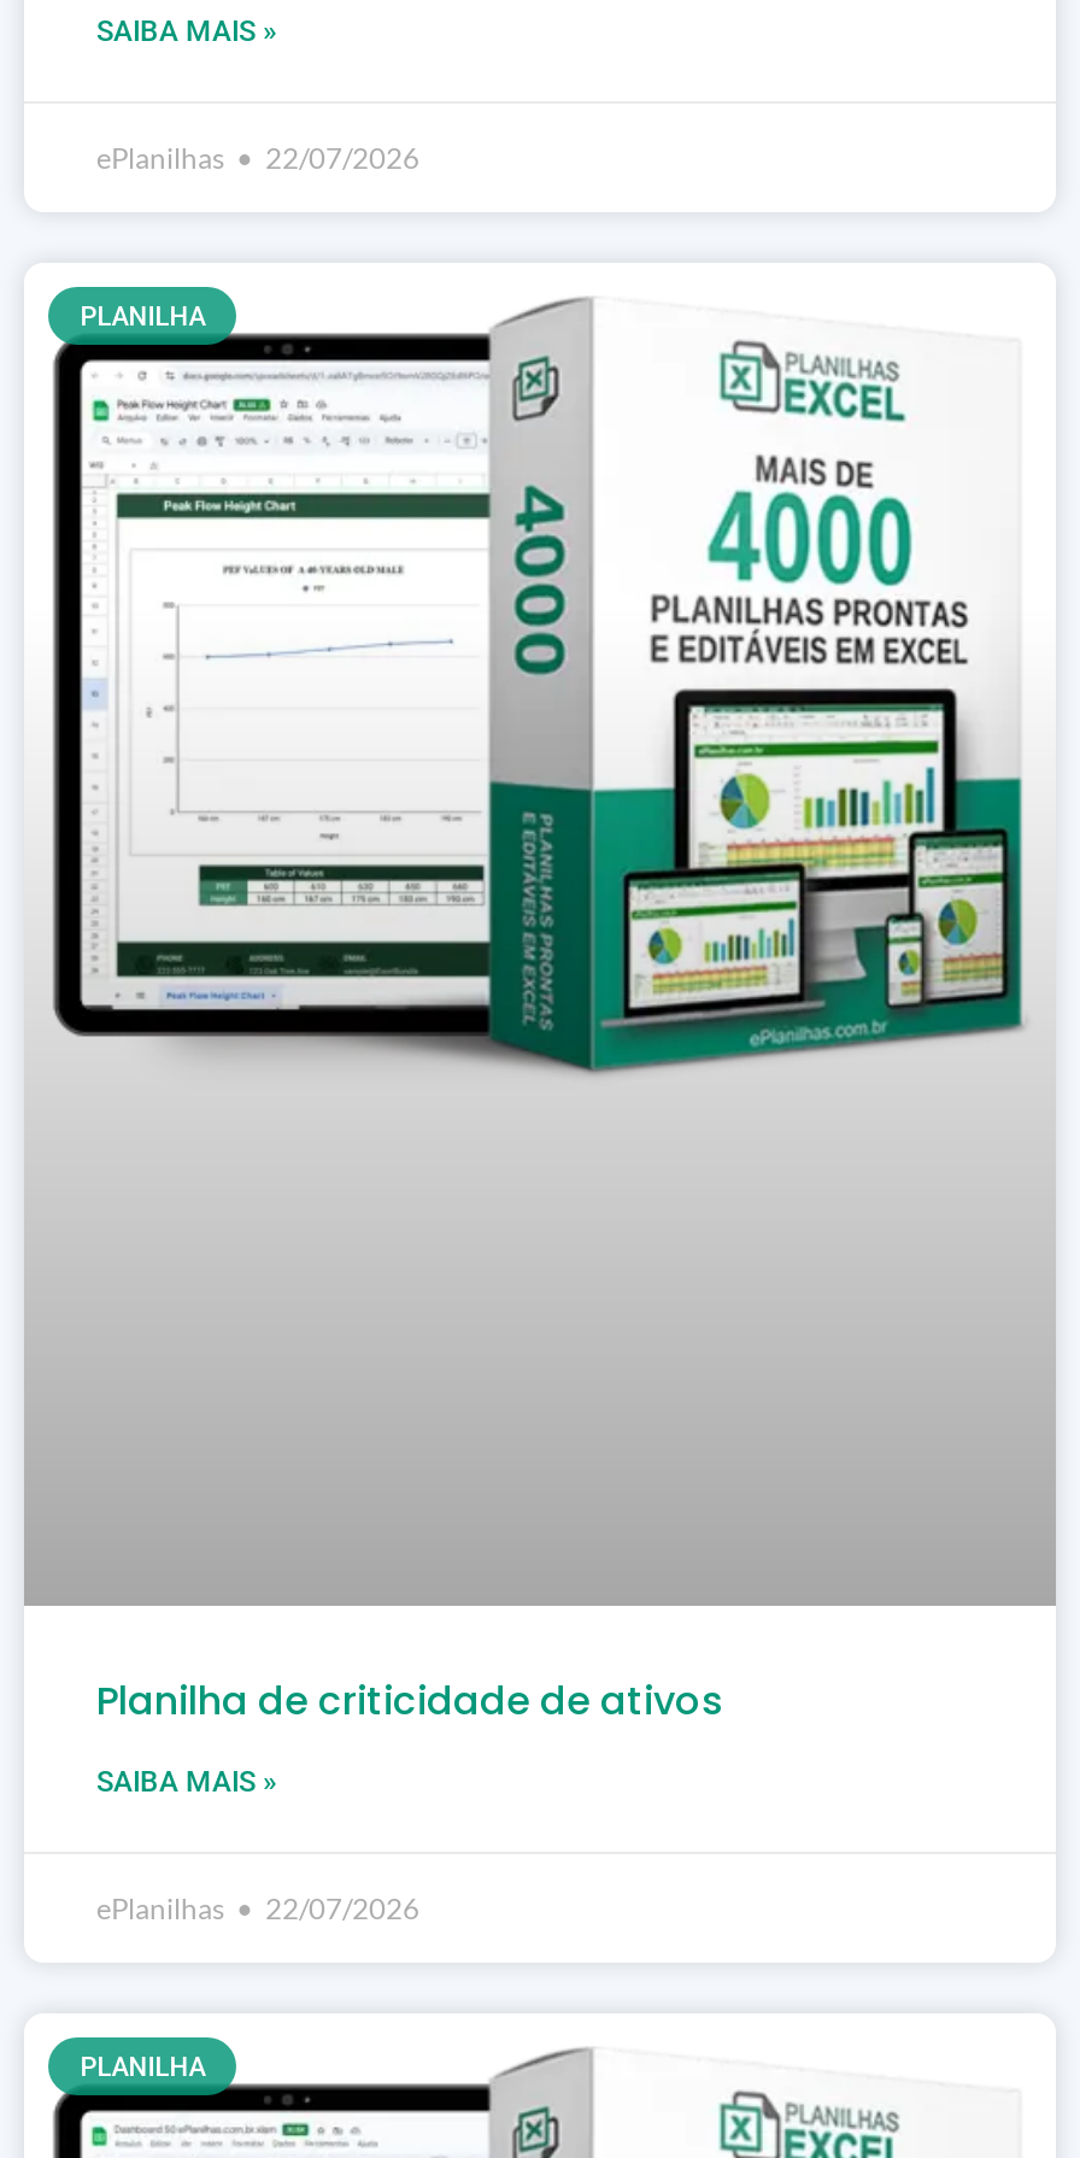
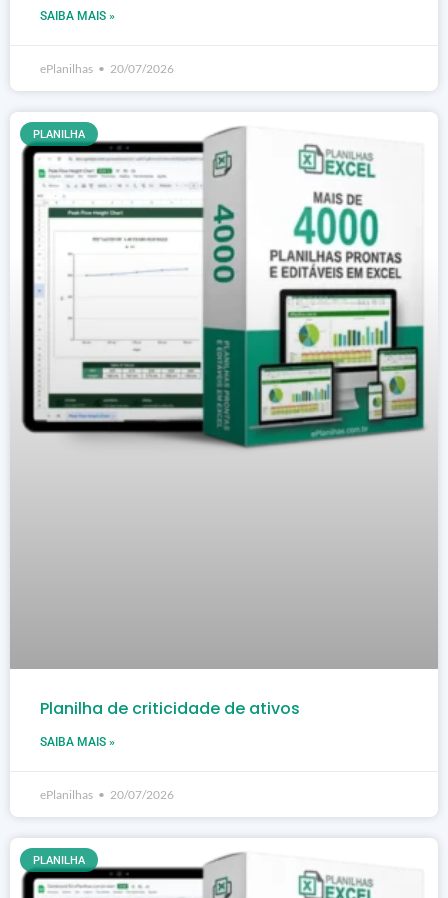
- ePlanilhas 22/07/2026
+ ePlanilhas 20/07/2026

- ePlanilhas 22/07/2026
+ ePlanilhas 20/07/2026
